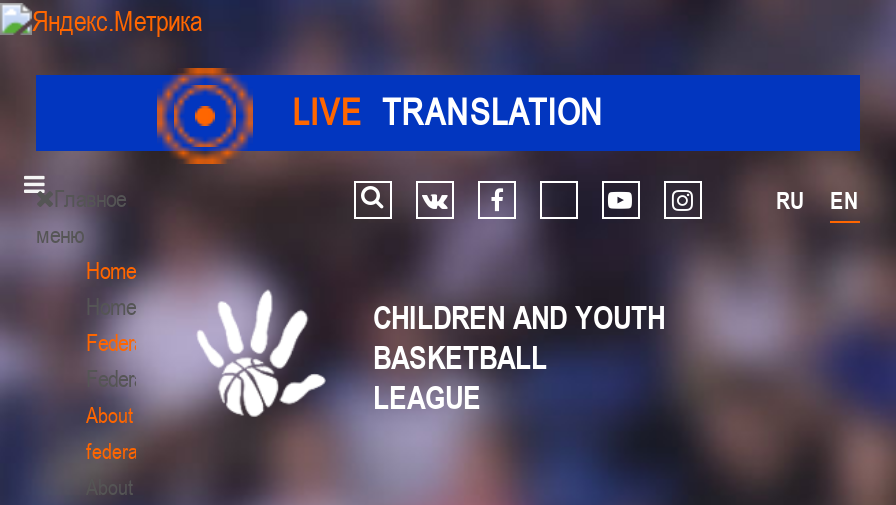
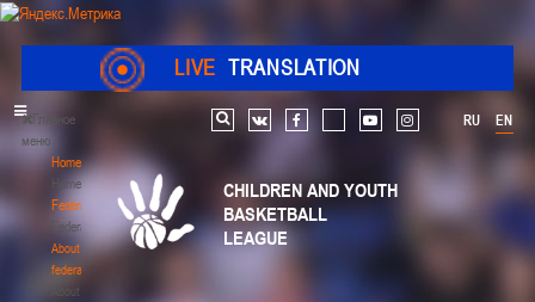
- [image]
+ [image]
